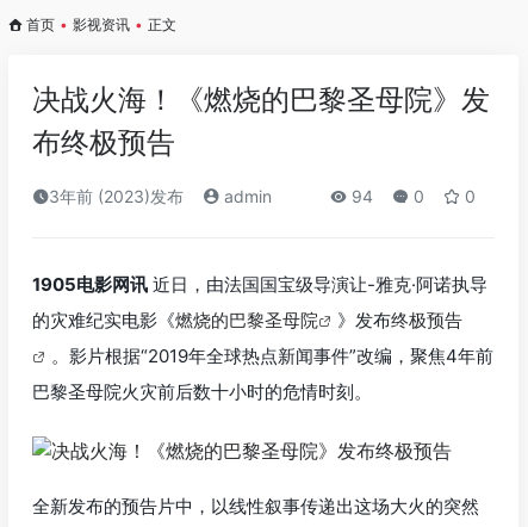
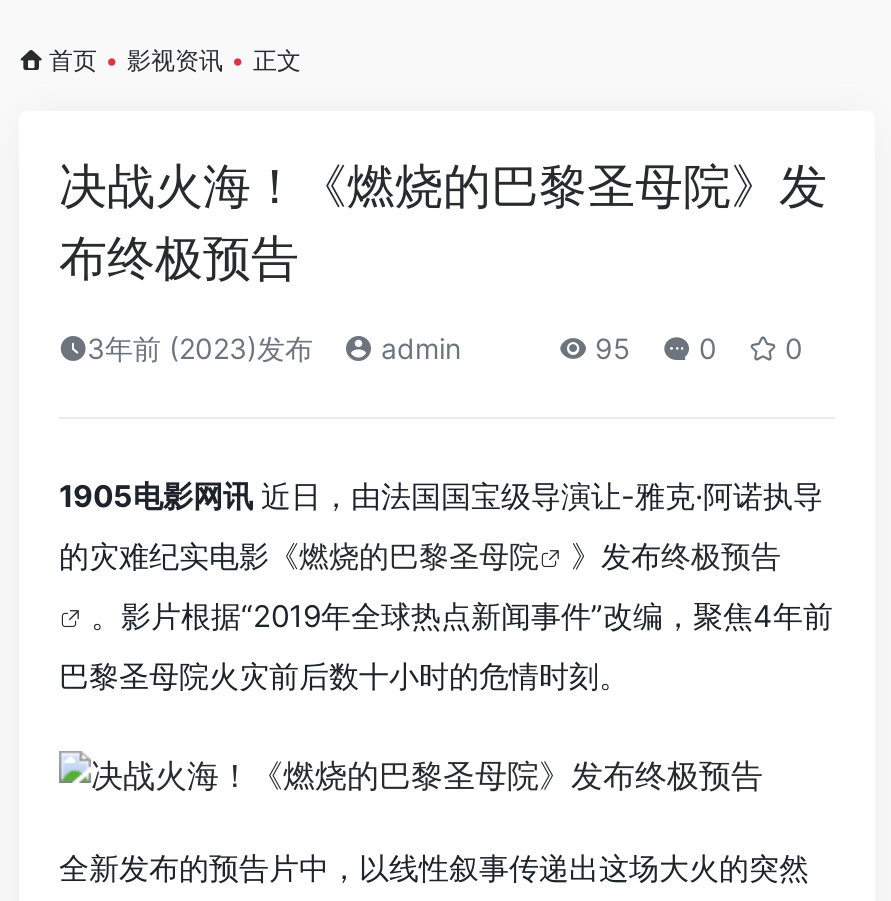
- 94 0 0
+ 95 0 0
